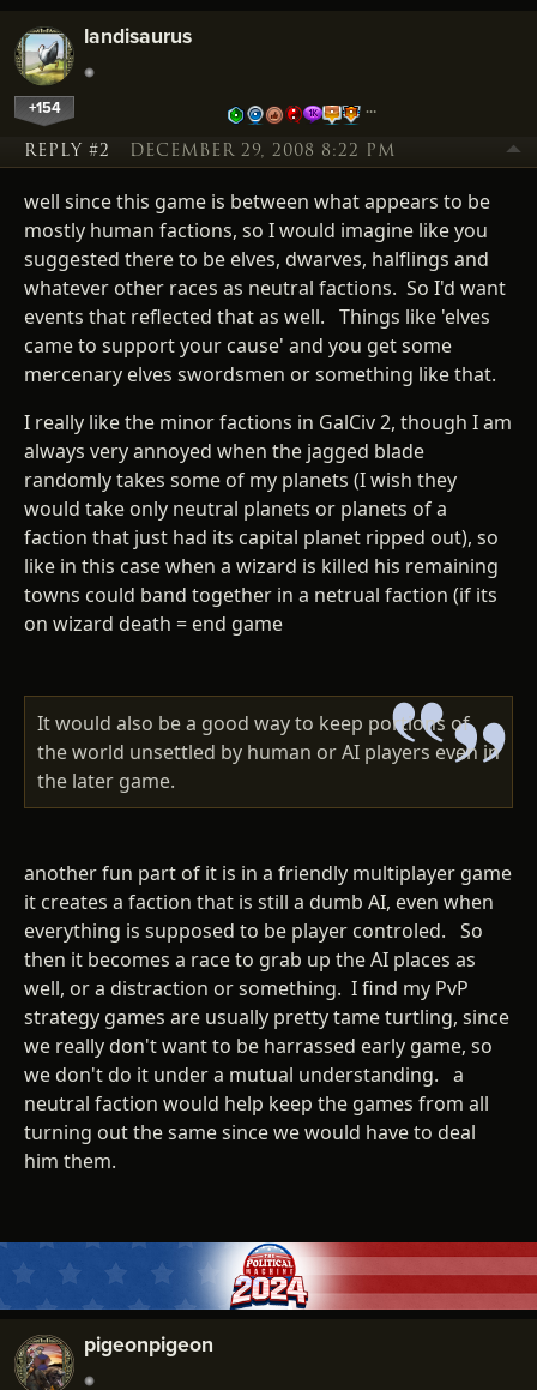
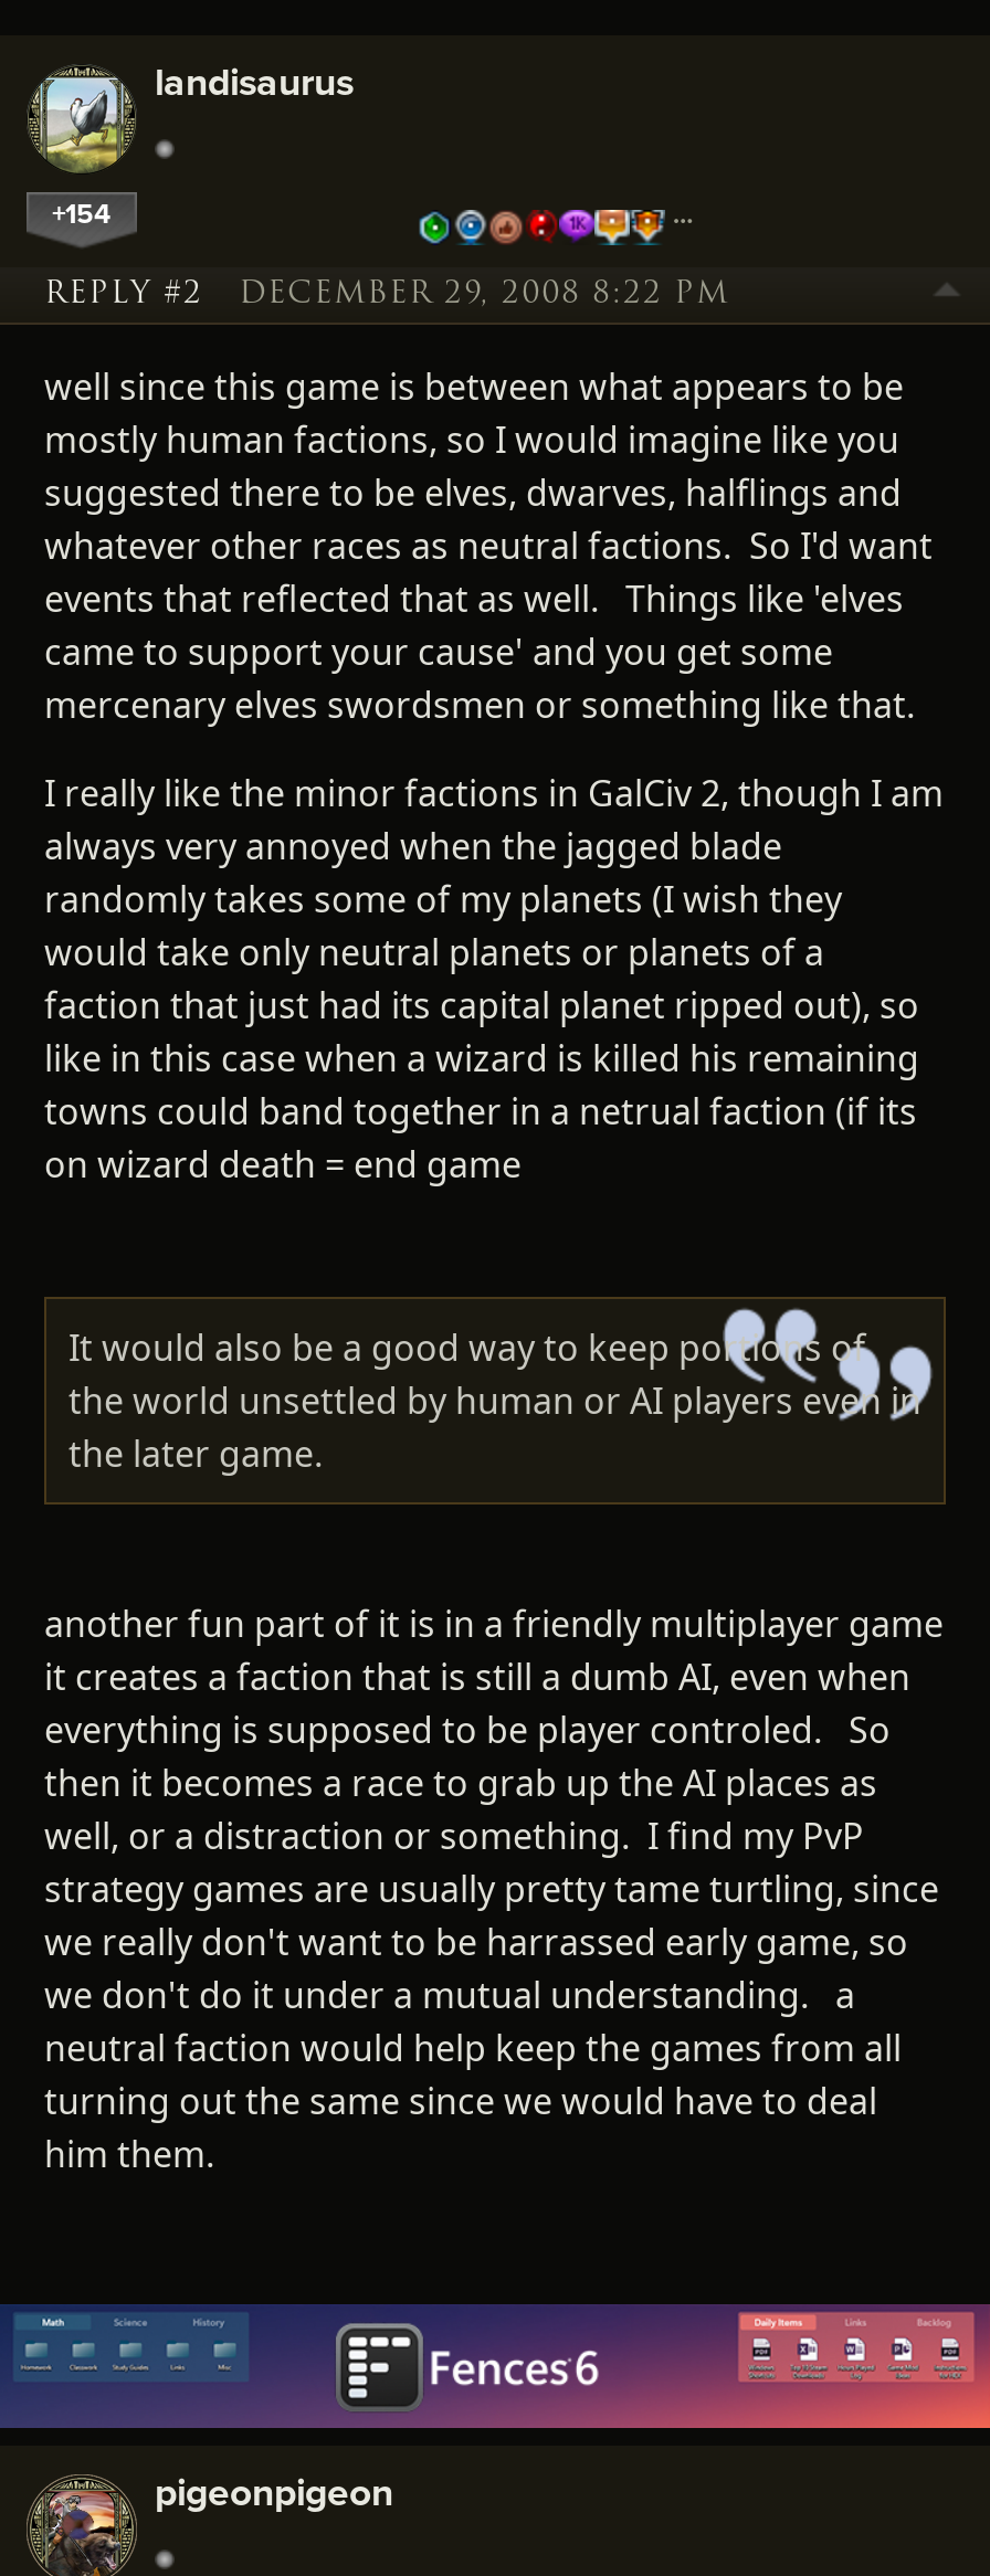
- [image]
+ [image]
